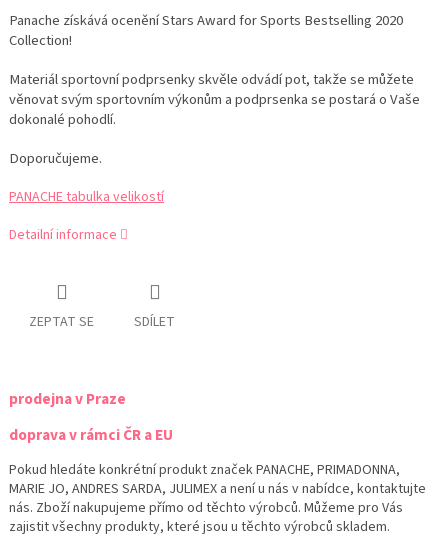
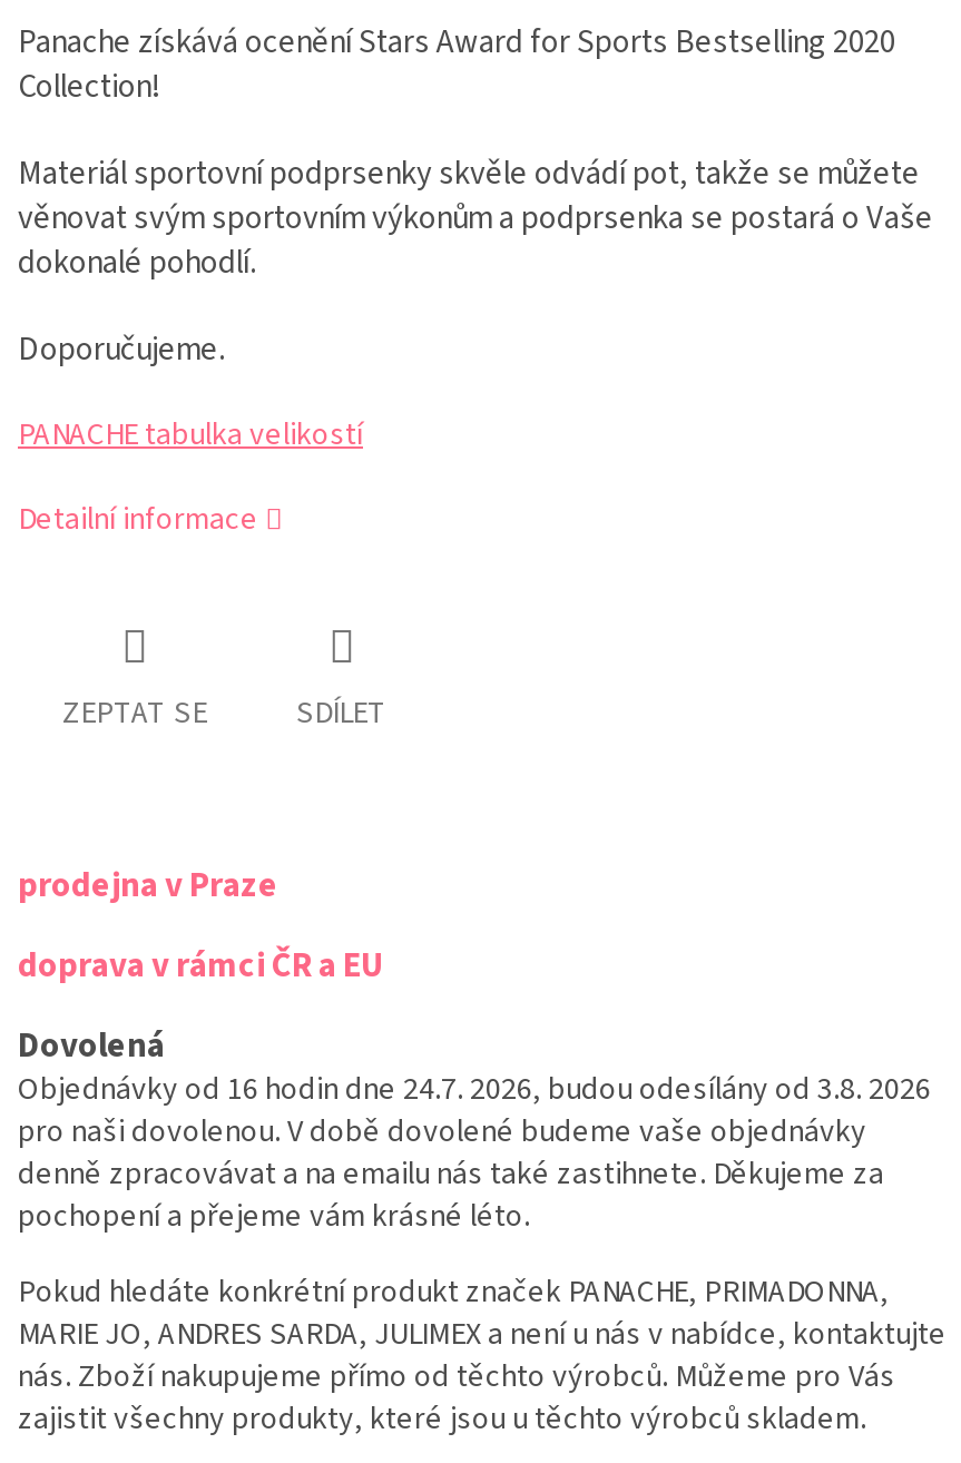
+ Dovolená
+ Objednávky od 16 hodin dne 24.7. 2026, budou odesílány od 3.8. 2026
+ pro naši dovolenou. V době dovolené budeme vaše objednávky
+ denně zpracovávat a na emailu nás také zastihnete. Děkujeme za
+ pochopení a přejeme vám krásné léto.
